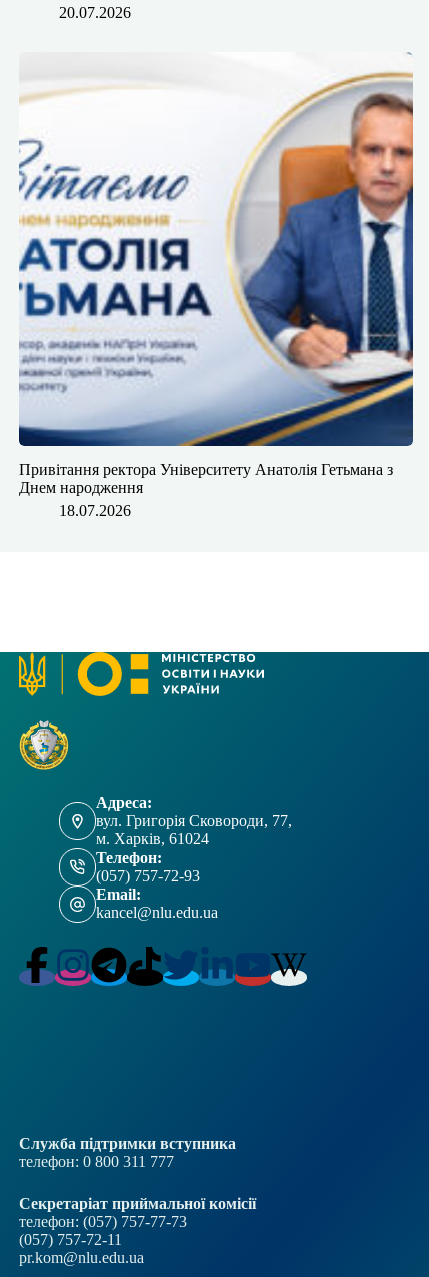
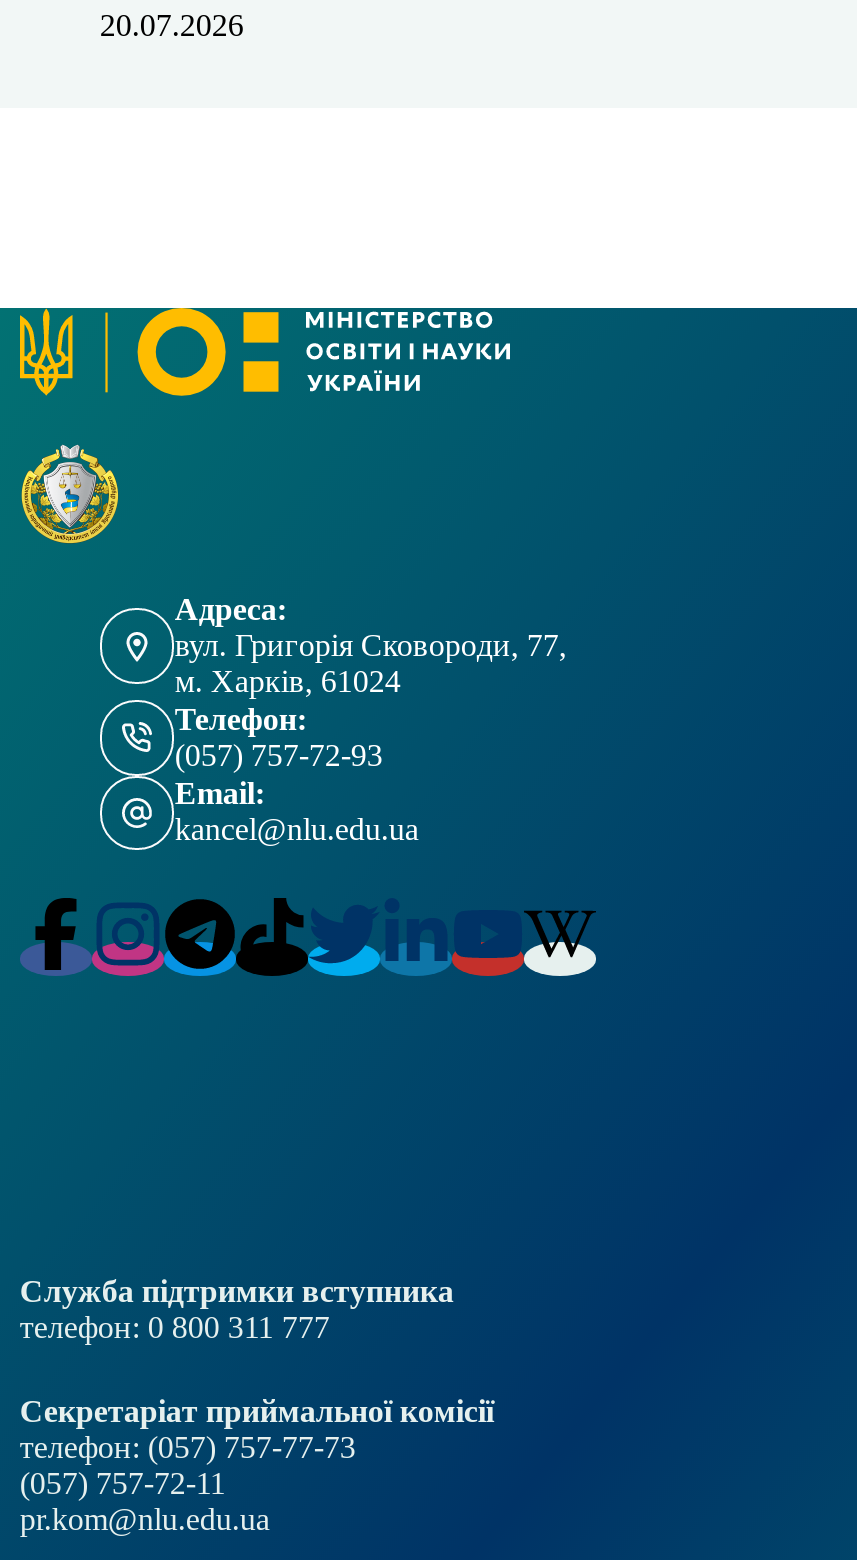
- [image]
- Привітання ректора Університету Анатолія Гетьмана з
- Днем народження
- 18.07.2026
